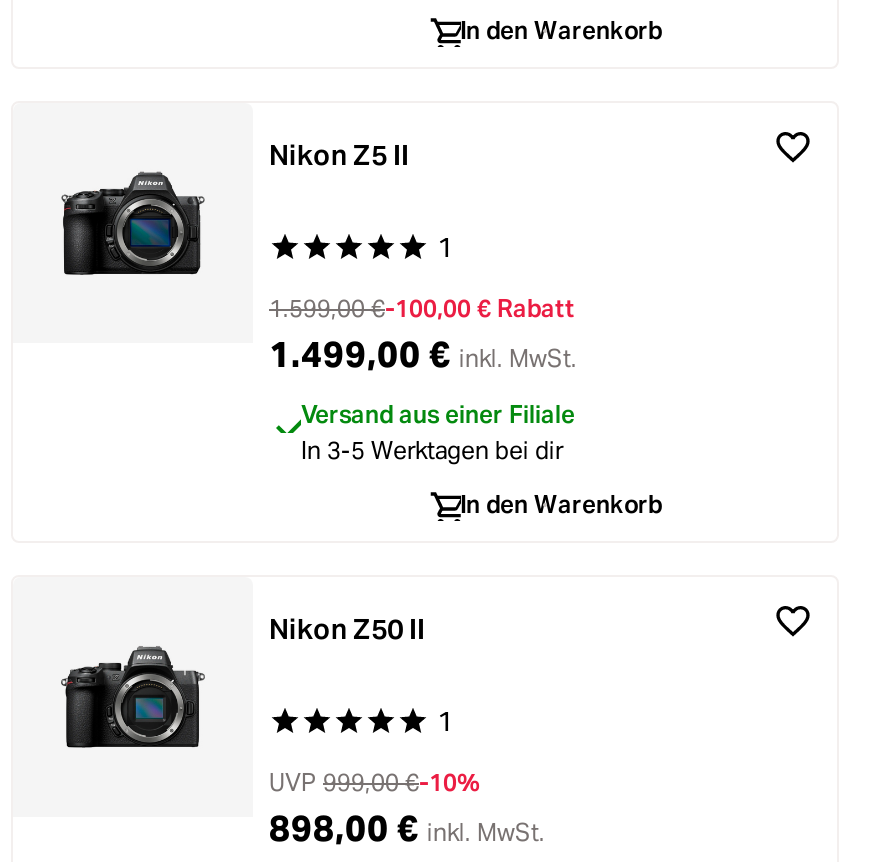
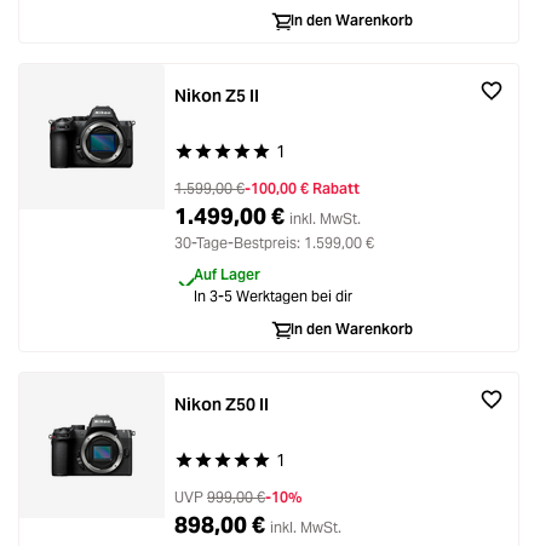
- Versand aus einer Filiale
+ 30-Tage-Bestpreis: 1.599,00 €
+ Auf Lager
